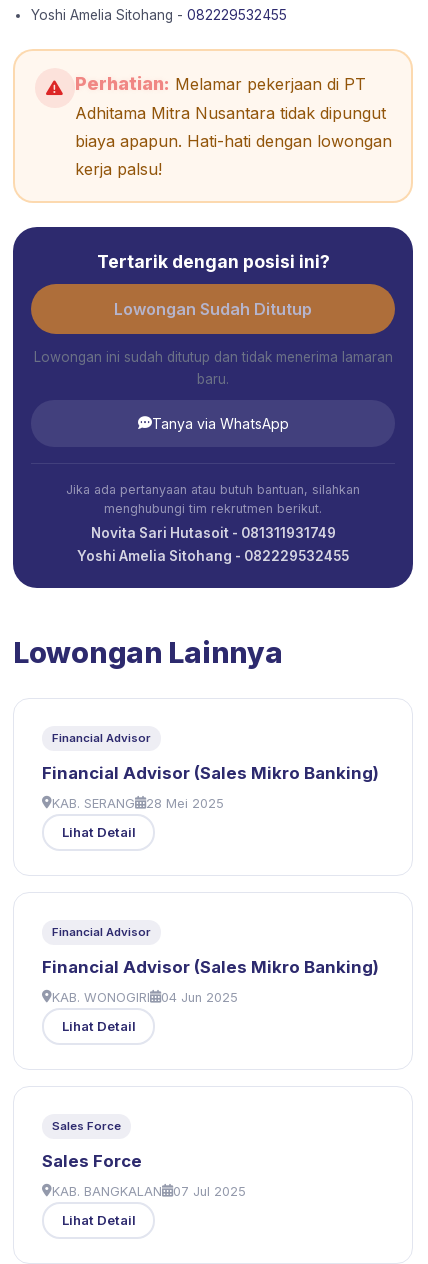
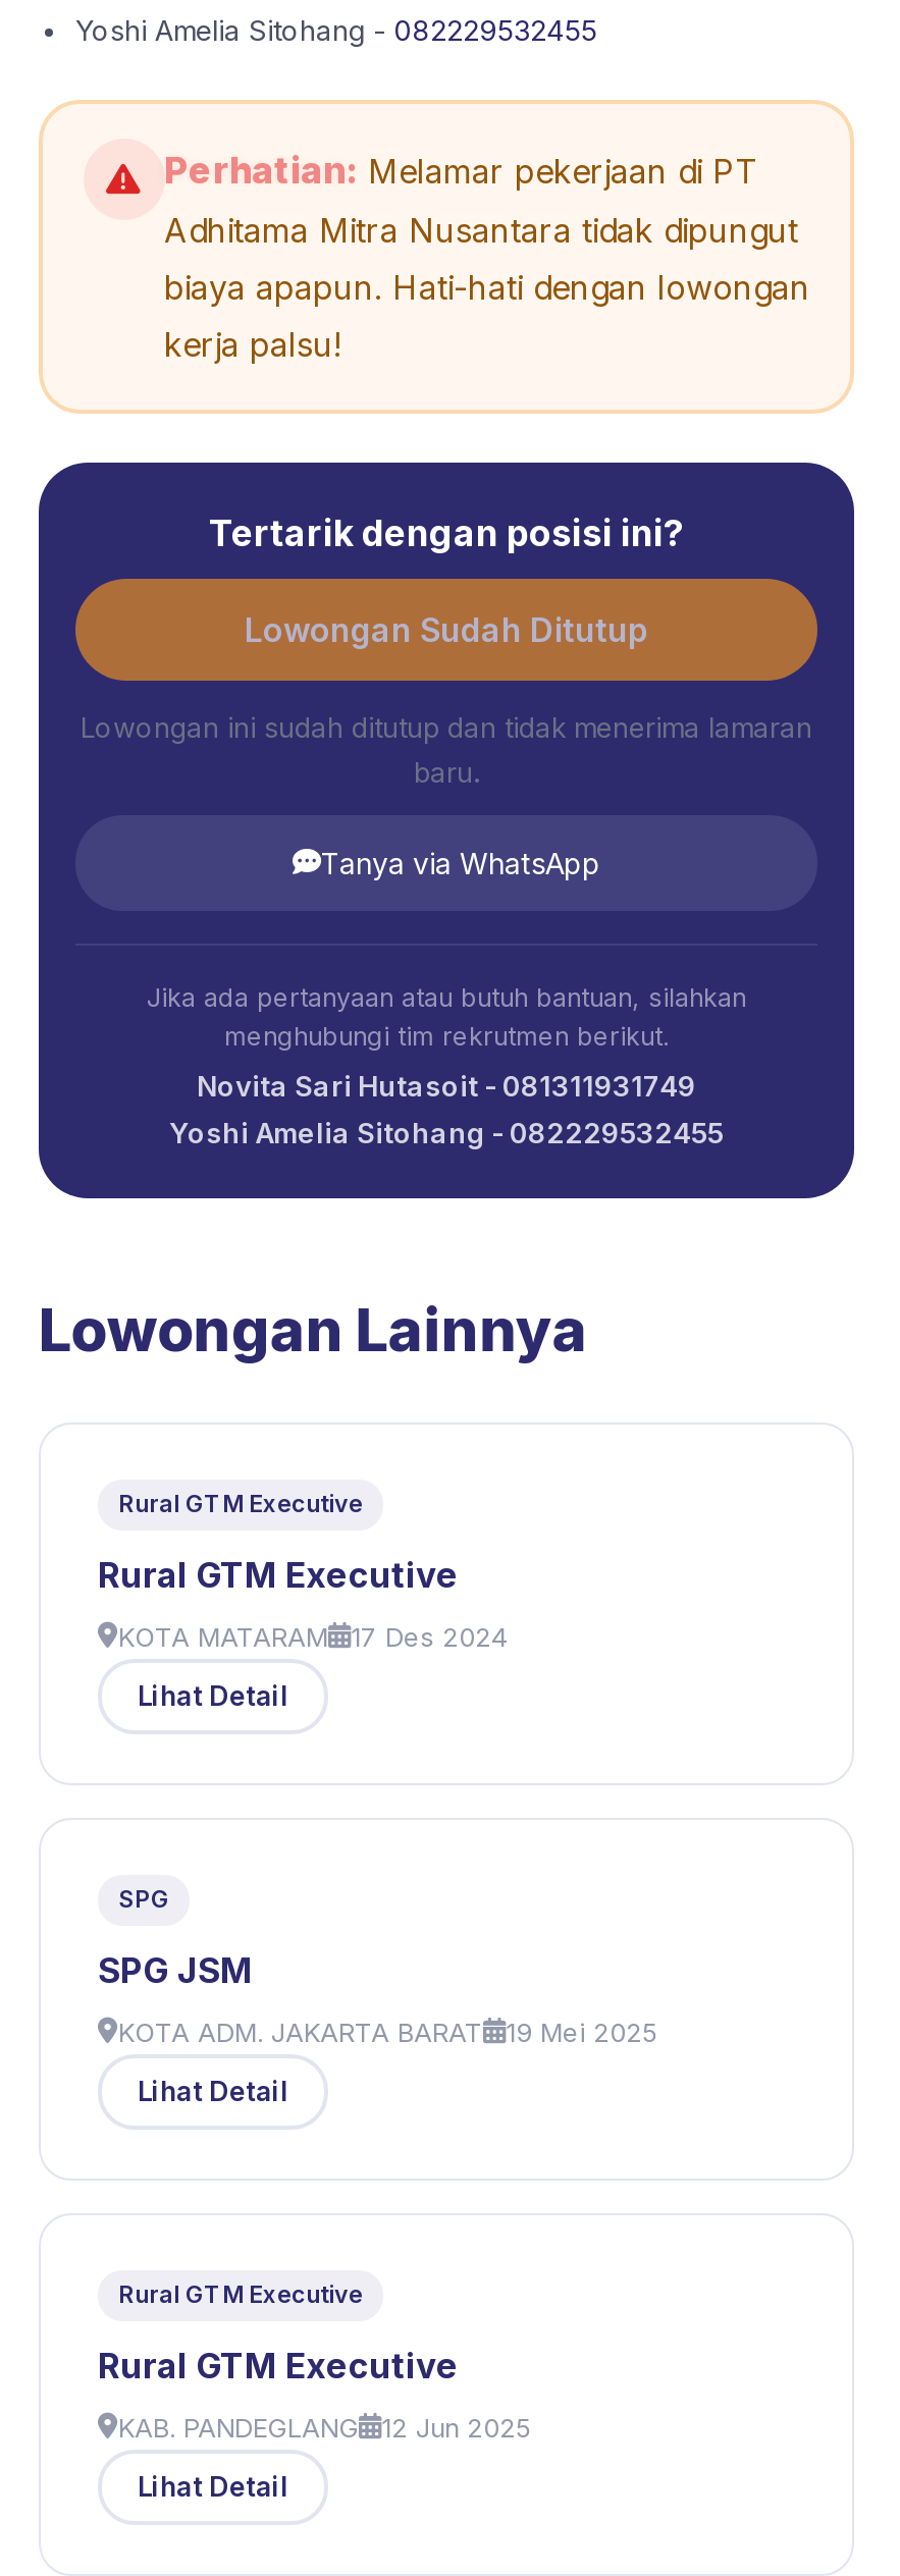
- Financial Advisor
+ Rural GTM Executive

- Financial Advisor (Sales Mikro Banking)
+ Rural GTM Executive

- KAB. SERANG
- 28 Mei 2025
+ KOTA MATARAM
+ 17 Des 2024

- Financial Advisor
+ SPG

- Financial Advisor (Sales Mikro Banking)
+ SPG JSM

- KAB. WONOGIRI
- 04 Jun 2025
+ KOTA ADM. JAKARTA BARAT
+ 19 Mei 2025

- Sales Force
+ Rural GTM Executive

- Sales Force
+ Rural GTM Executive

- KAB. BANGKALAN
- 07 Jul 2025
+ KAB. PANDEGLANG
+ 12 Jun 2025
